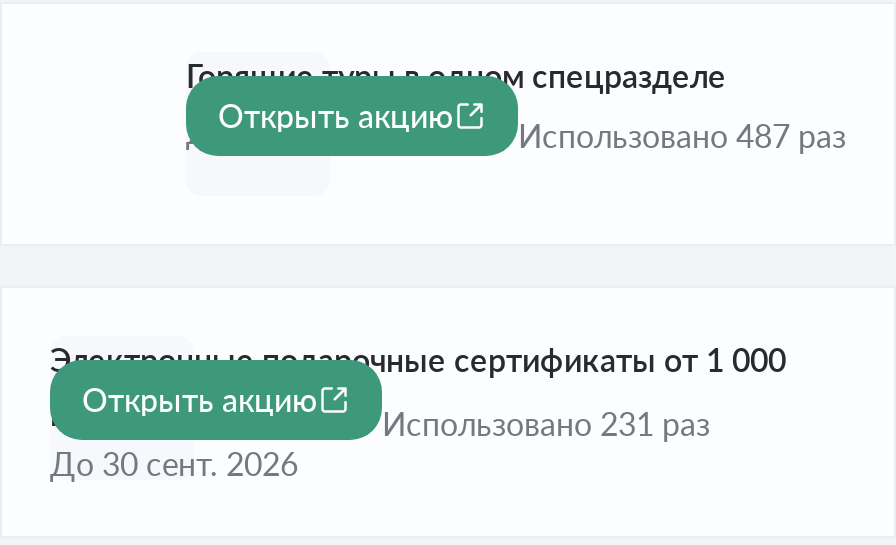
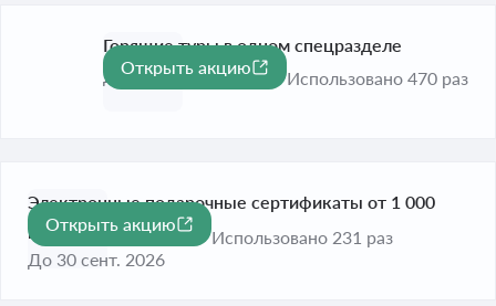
- Использовано 487 раз
+ Использовано 470 раз
